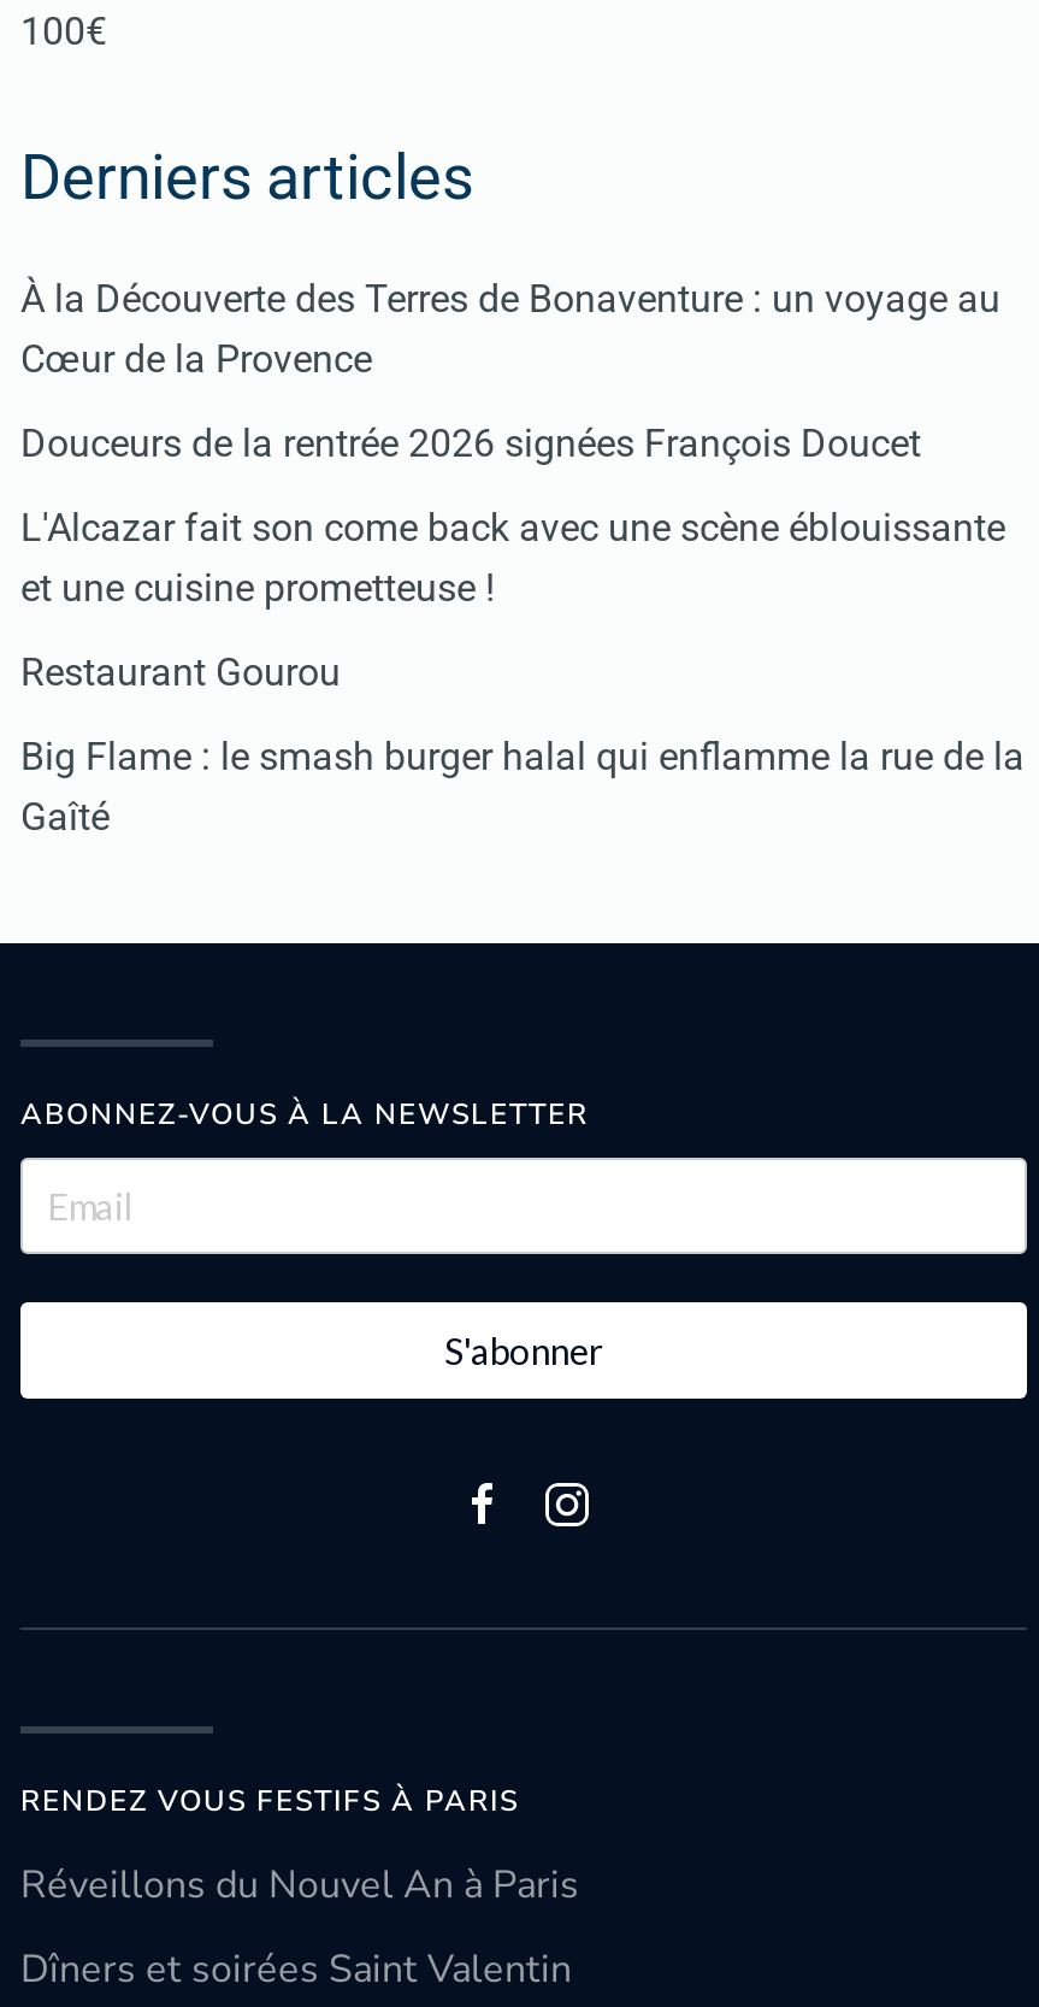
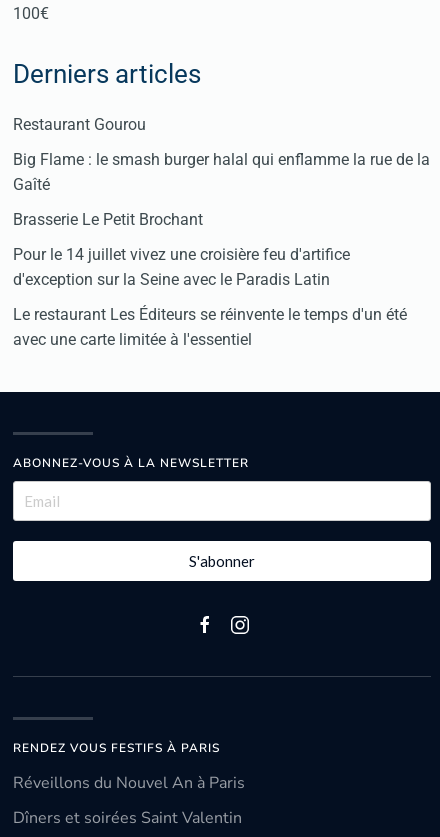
- À la Découverte des Terres de Bonaventure : un voyage au
- Cœur de la Provence
- Douceurs de la rentrée 2026 signées François Doucet
- L'Alcazar fait son come back avec une scène éblouissante
- et une cuisine prometteuse !

moved up: Restaurant Gourou | Big Flame : le smash burger halal qui enflamme la rue de la | Gaîté

+ Brasserie Le Petit Brochant
+ Pour le 14 juillet vivez une croisière feu d'artifice
+ d'exception sur la Seine avec le Paradis Latin
+ Le restaurant Les Éditeurs se réinvente le temps d'un été
+ avec une carte limitée à l'essentiel
